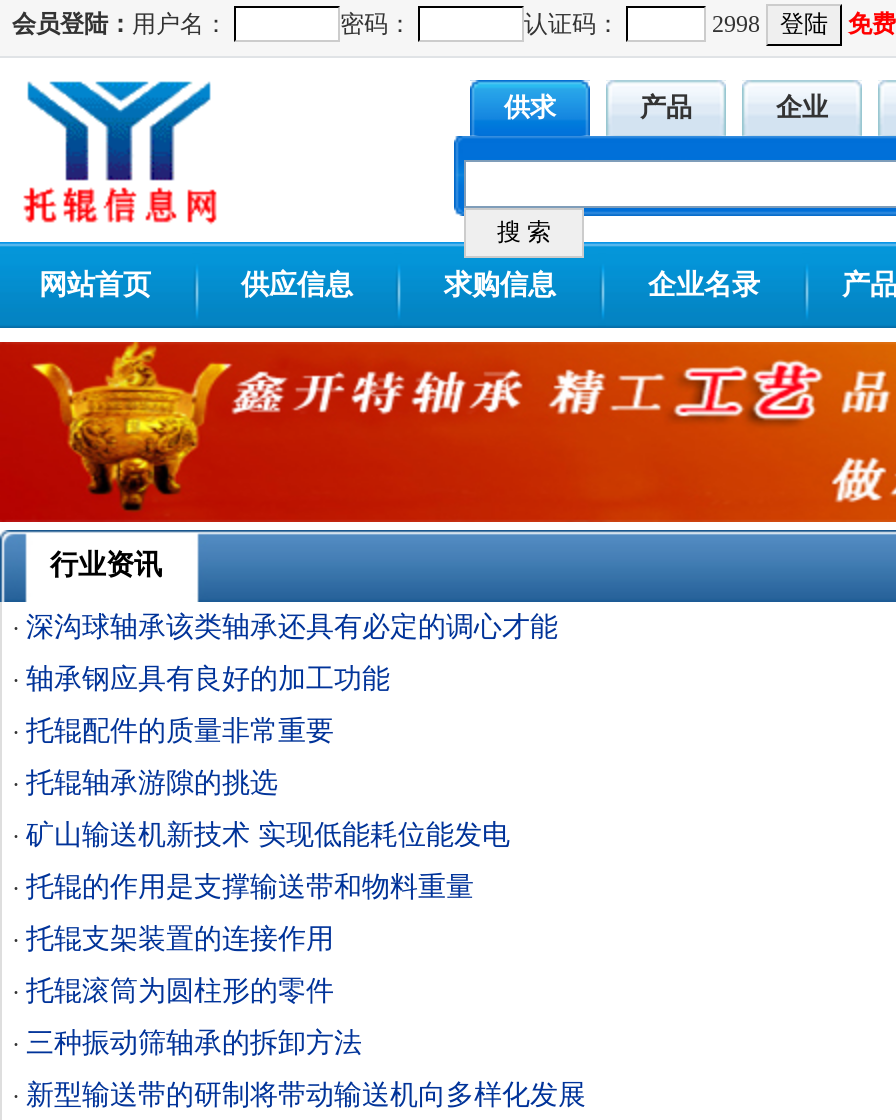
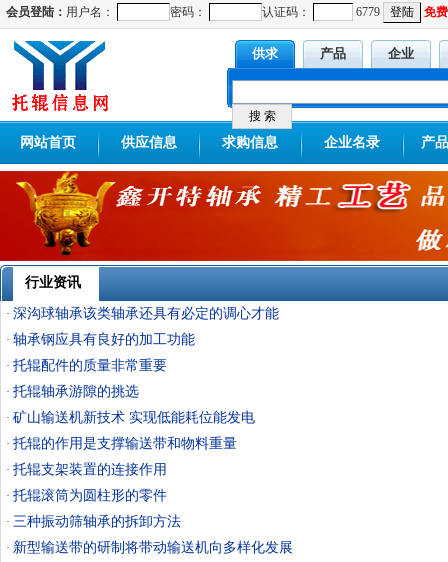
- 2998
+ 6779
